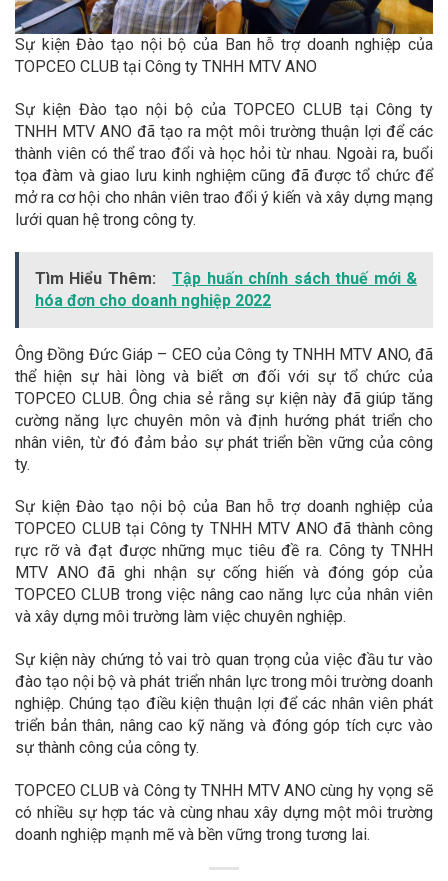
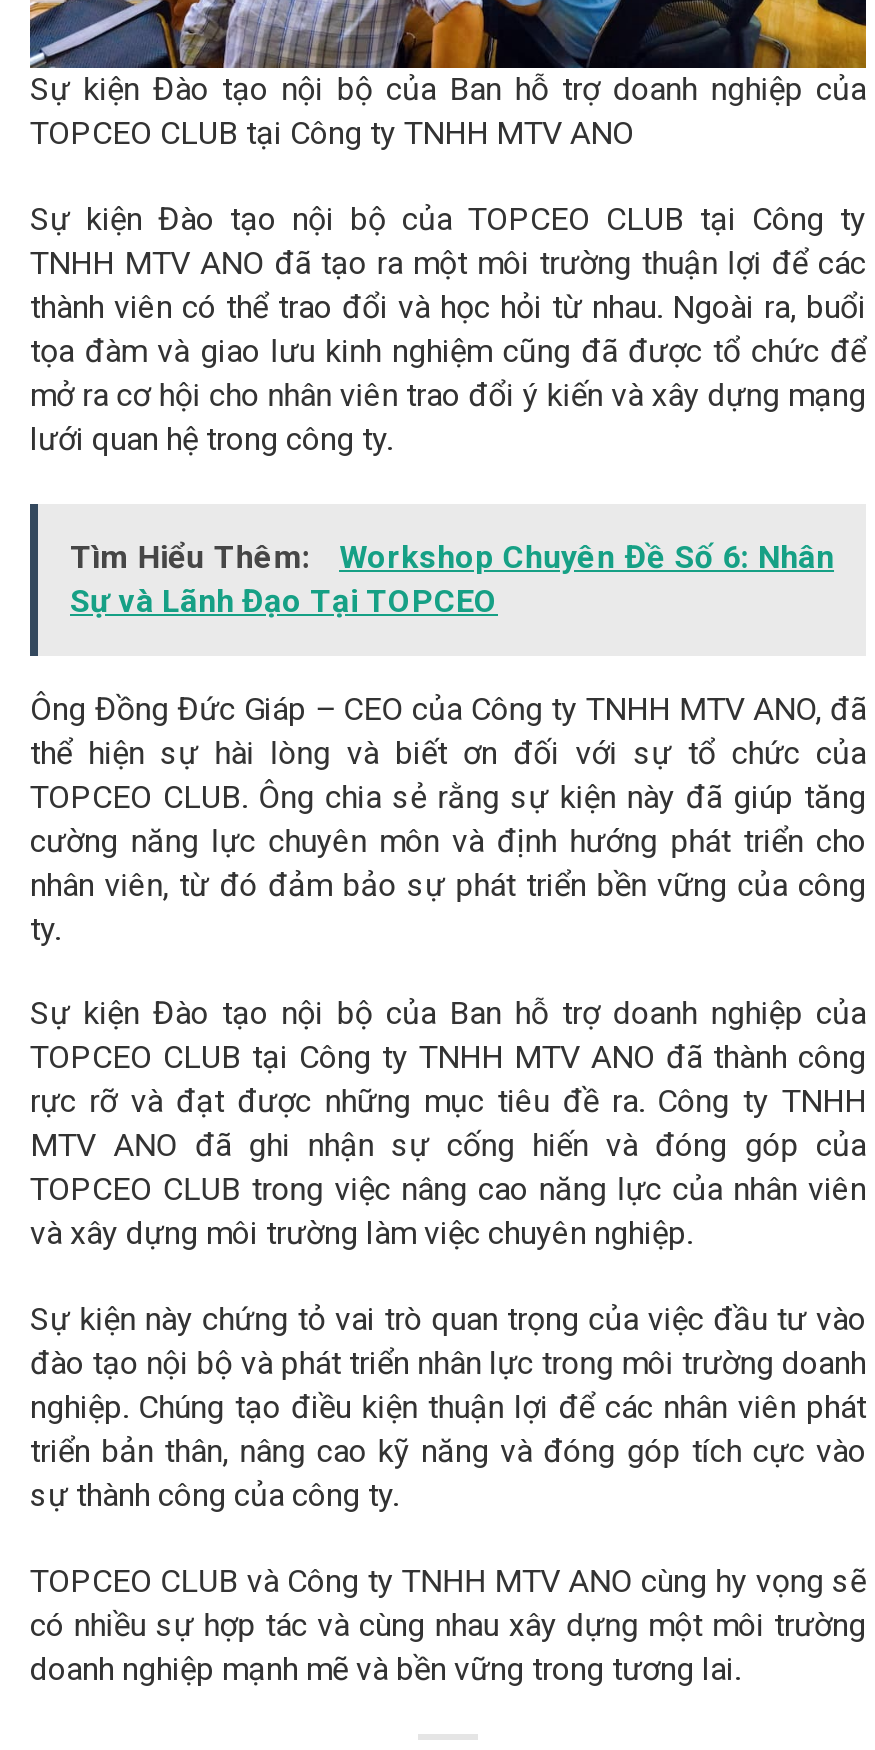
- Tìm Hiểu Thêm: Tập huấn chính sách thuế mới &
- hóa đơn cho doanh nghiệp 2022
+ Tìm Hiểu Thêm: Workshop Chuyên Đề Số 6: Nhân
+ Sự và Lãnh Đạo Tại TOPCEO
